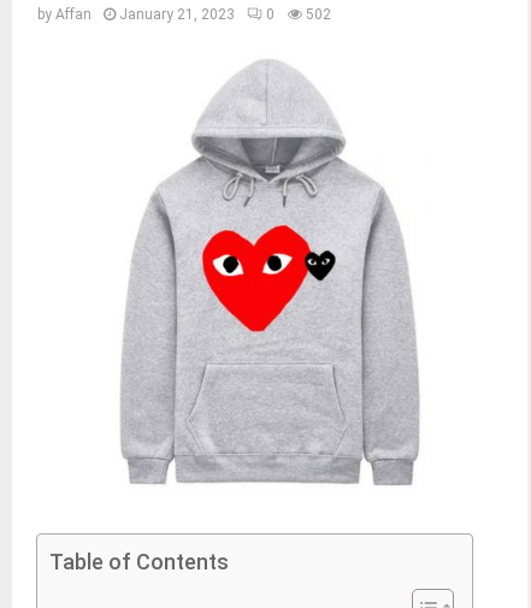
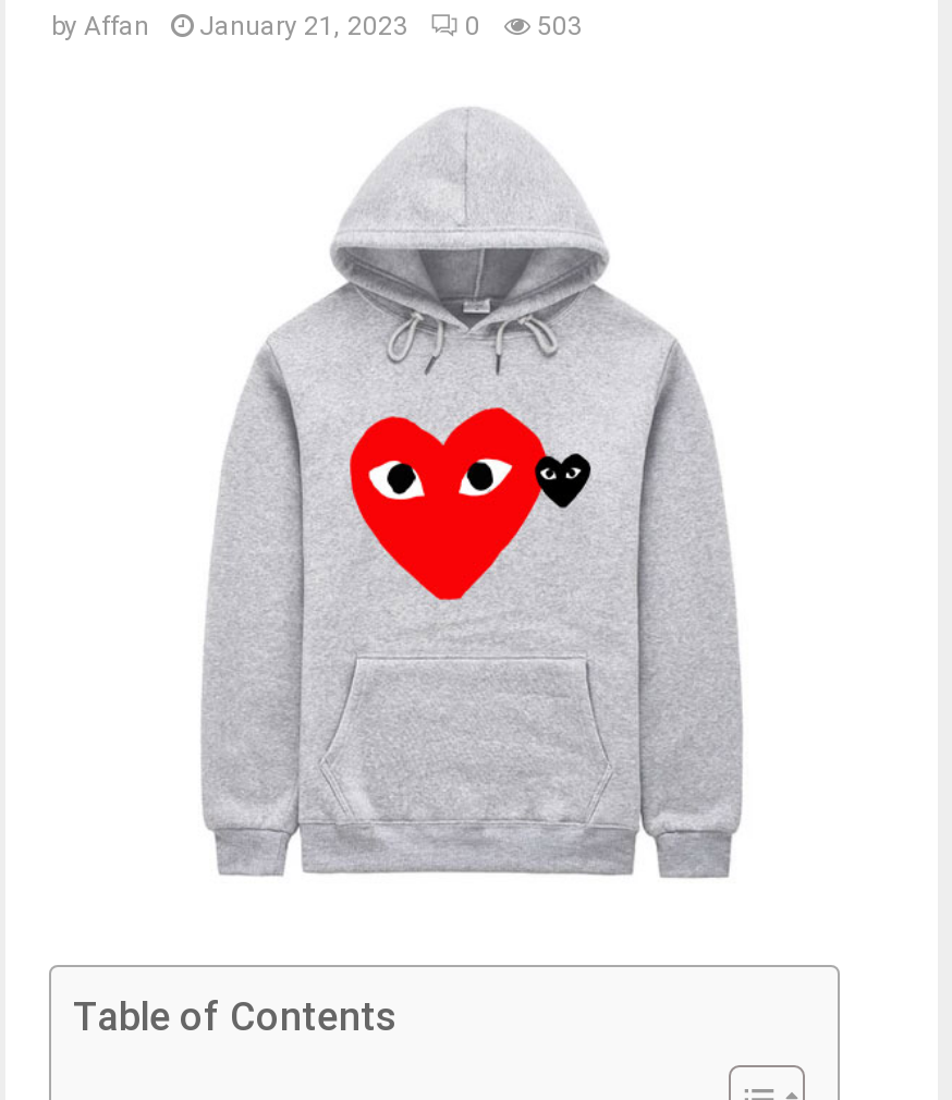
- by Affan January 21, 2023 0 502
+ by Affan January 21, 2023 0 503
